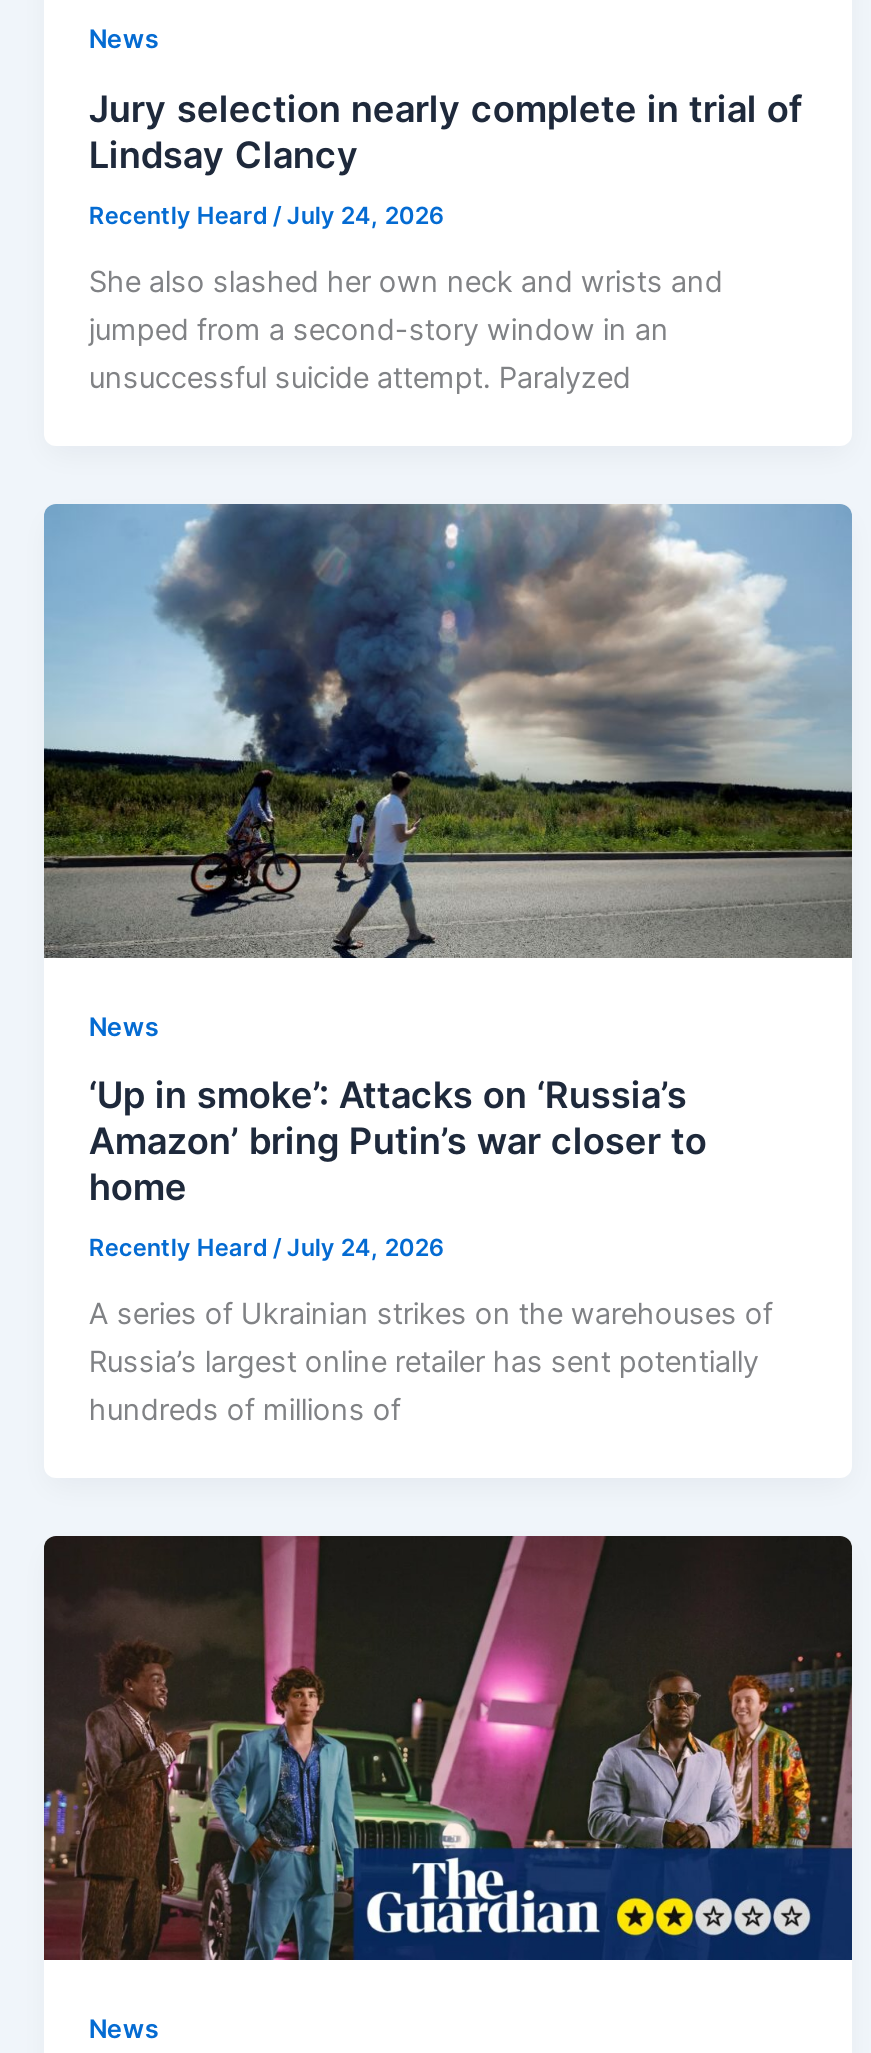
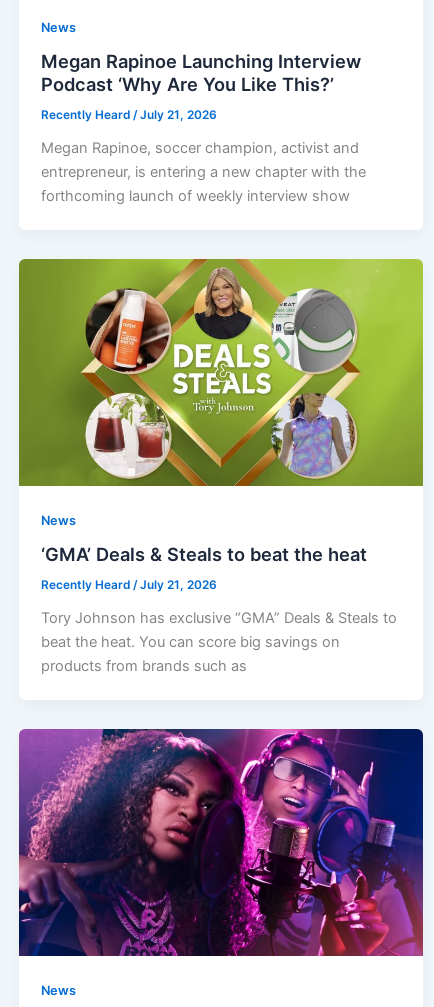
- Jury selection nearly complete in trial of
- Lindsay Clancy
+ Megan Rapinoe Launching Interview
+ Podcast ‘Why Are You Like This?’

- Recently Heard / July 24, 2026
+ Recently Heard / July 21, 2026

- She also slashed her own neck and wrists and
- jumped from a second-story window in an
- unsuccessful suicide attempt. Paralyzed
+ Megan Rapinoe, soccer champion, activist and
+ entrepreneur, is entering a new chapter with the
+ forthcoming launch of weekly interview show

- [image]
+ [image]

- ‘Up in smoke’: Attacks on ‘Russia’s
- Amazon’ bring Putin’s war closer to
- home
+ ‘GMA’ Deals & Steals to beat the heat

- Recently Heard / July 24, 2026
+ Recently Heard / July 21, 2026

- A series of Ukrainian strikes on the warehouses of
- Russia’s largest online retailer has sent potentially
- hundreds of millions of
+ Tory Johnson has exclusive “GMA” Deals & Steals to
+ beat the heat. You can score big savings on
+ products from brands such as

- [image]
+ [image]
